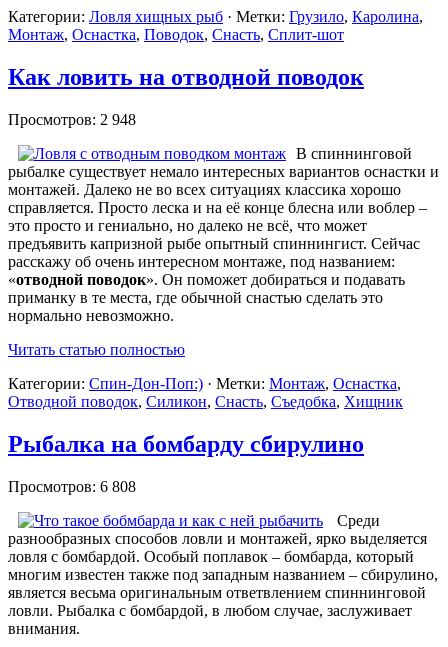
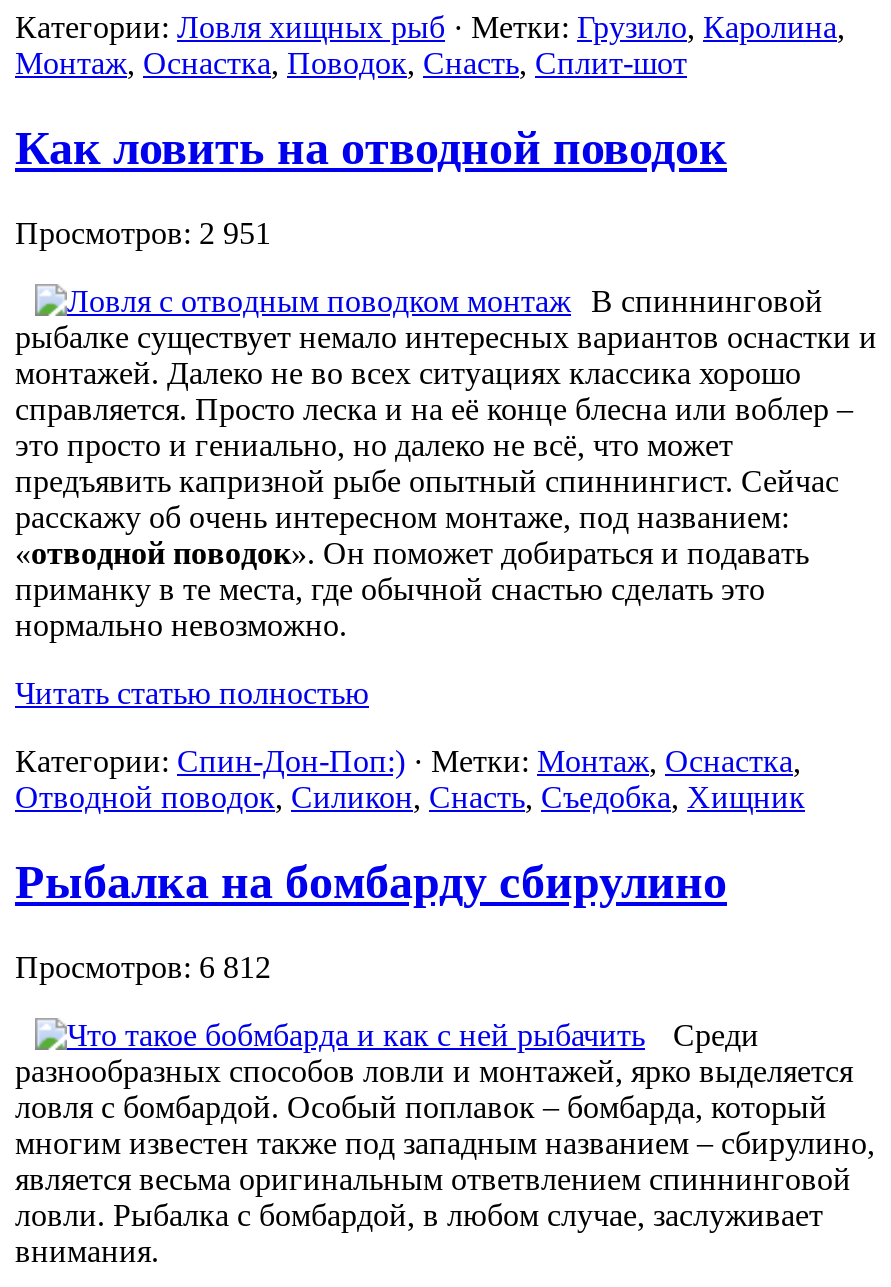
- Просмотров: 2 948
+ Просмотров: 2 951

- Просмотров: 6 808
+ Просмотров: 6 812
